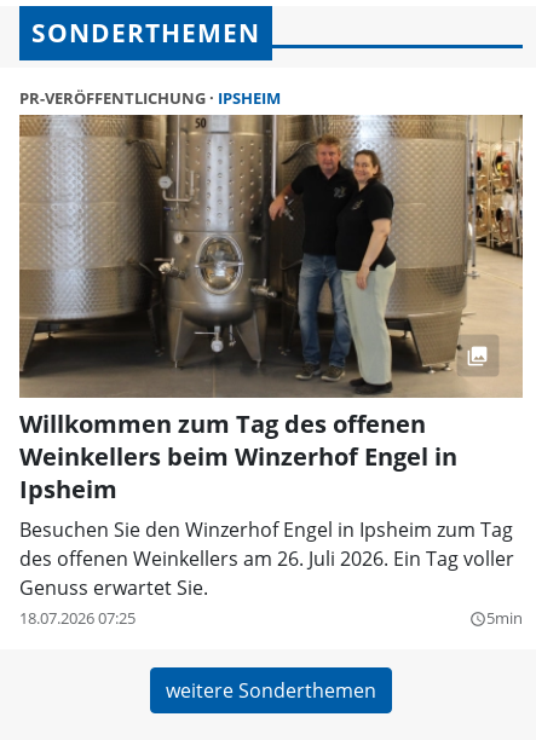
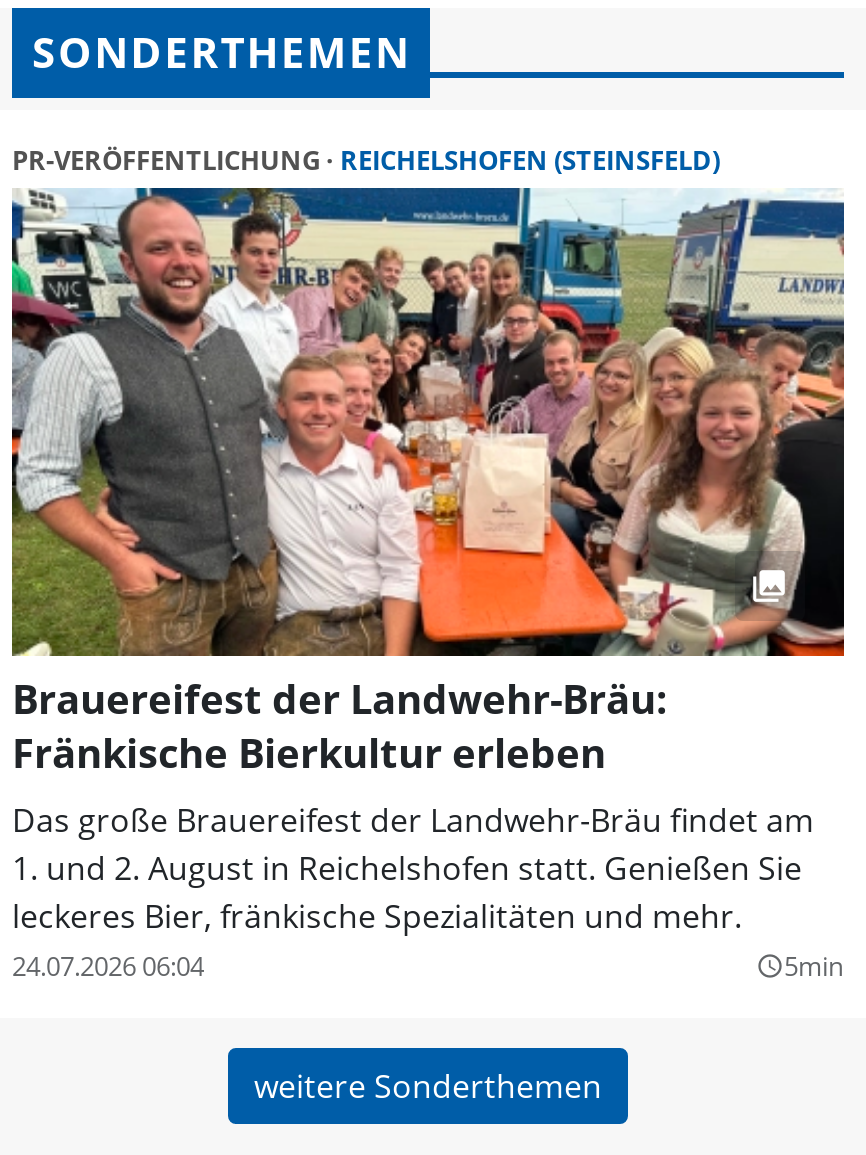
- PR-VERÖFFENTLICHUNG IPSHEIM
+ PR-VERÖFFENTLICHUNG REICHELSHOFEN (STEINSFELD)

- [image]
- Willkommen zum Tag des offenen
- Weinkellers beim Winzerhof Engel in
- Ipsheim
- Besuchen Sie den Winzerhof Engel in Ipsheim zum Tag
- des offenen Weinkellers am 26. Juli 2026. Ein Tag voller
- Genuss erwartet Sie.
- 18.07.2026 07:25
+ [image]
+ Brauereifest der Landwehr-Bräu:
+ Fränkische Bierkultur erleben
+ Das große Brauereifest der Landwehr-Bräu findet am
+ 1. und 2. August in Reichelshofen statt. Genießen Sie
+ leckeres Bier, fränkische Spezialitäten und mehr.
+ 24.07.2026 06:04
